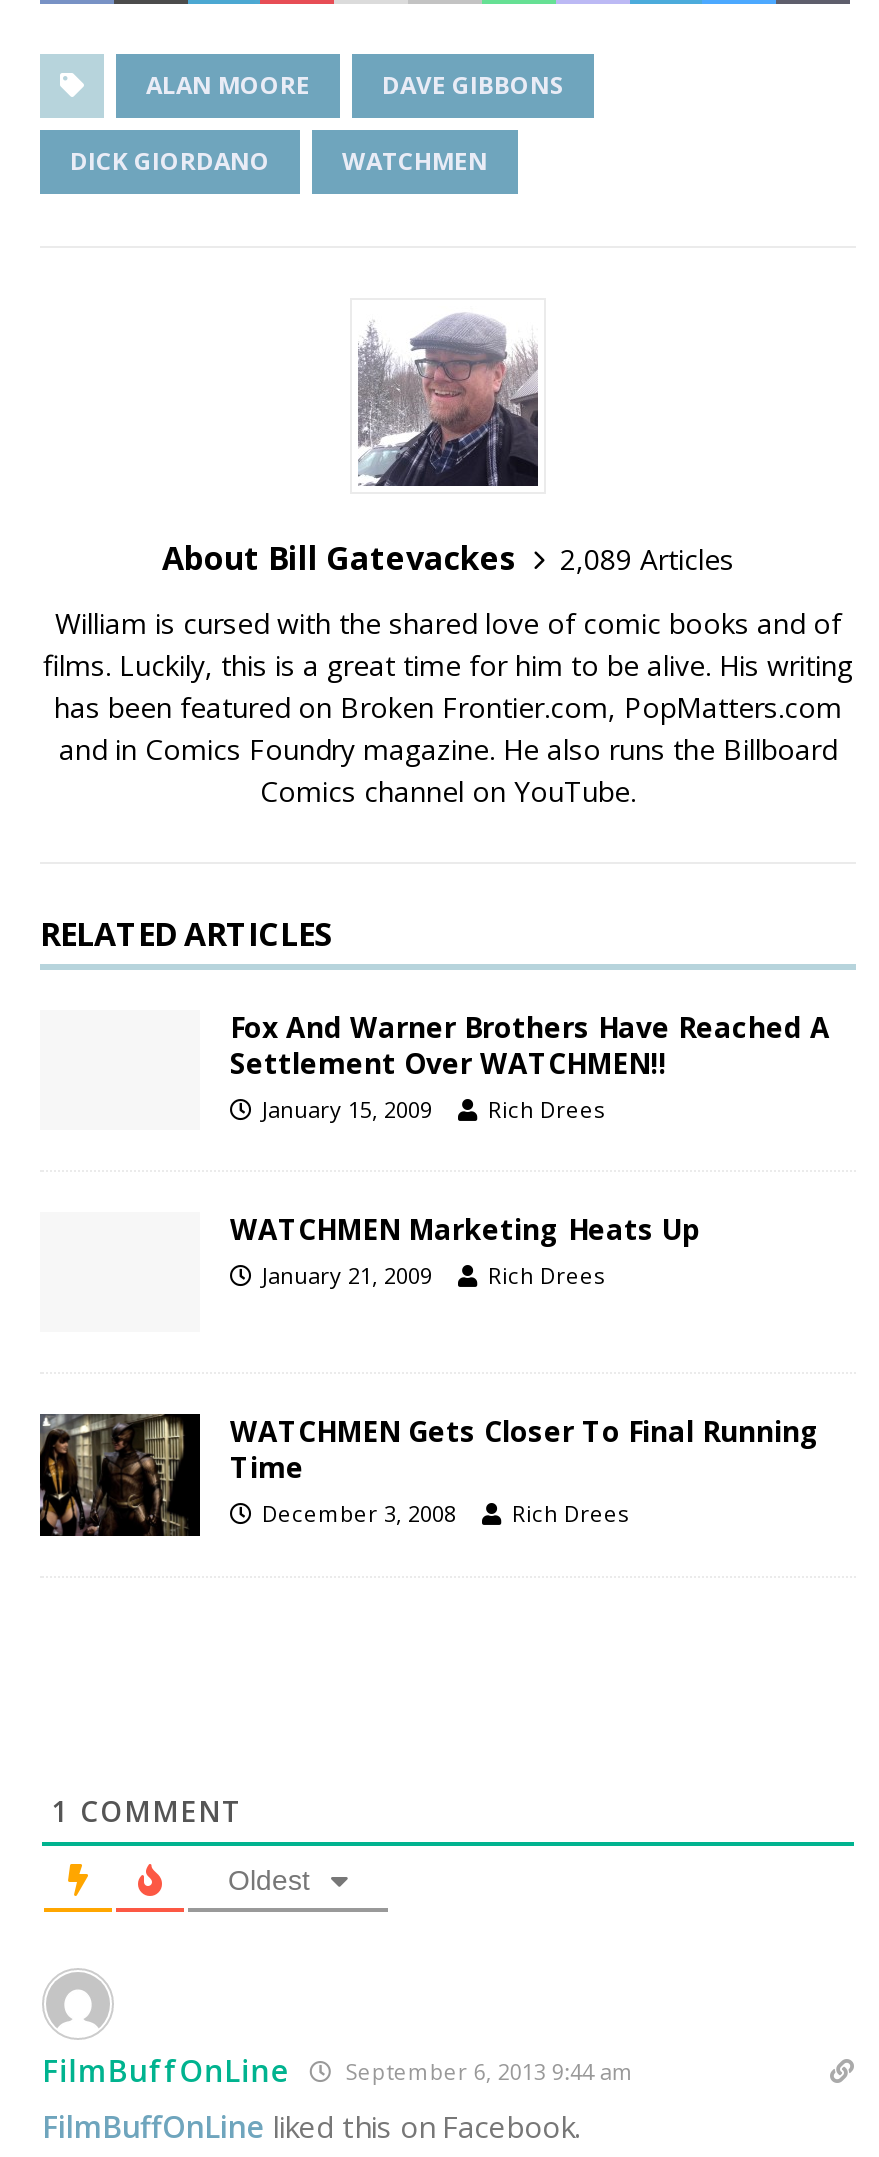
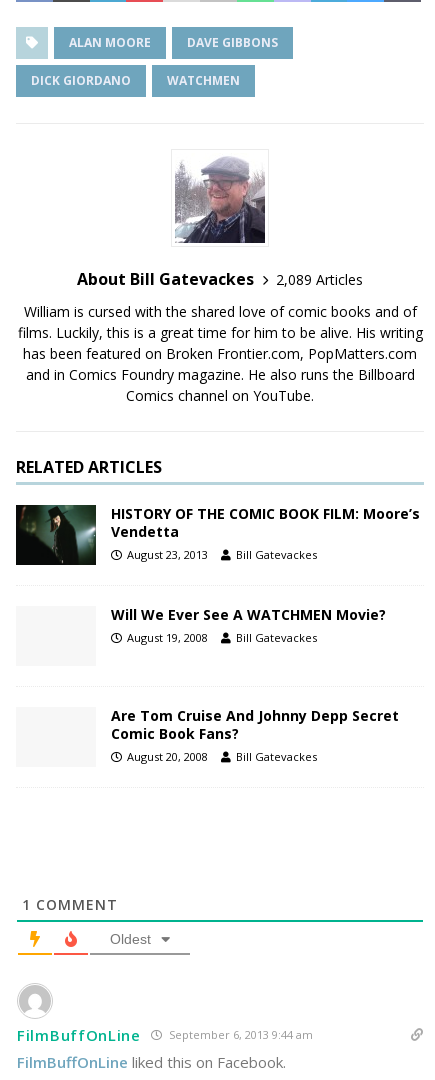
+ [image]

- Fox And Warner Brothers Have Reached A
- Settlement Over WATCHMEN!!
- January 15, 2009
- Rich Drees
+ HISTORY OF THE COMIC BOOK FILM: Moore’s
+ Vendetta
+ August 23, 2013
+ Bill Gatevackes

- WATCHMEN Marketing Heats Up
- January 21, 2009
- Rich Drees
+ Will We Ever See A WATCHMEN Movie?
+ August 19, 2008
+ Bill Gatevackes

- [image]

- WATCHMEN Gets Closer To Final Running
- Time
- December 3, 2008
- Rich Drees
+ Are Tom Cruise And Johnny Depp Secret
+ Comic Book Fans?
+ August 20, 2008
+ Bill Gatevackes
